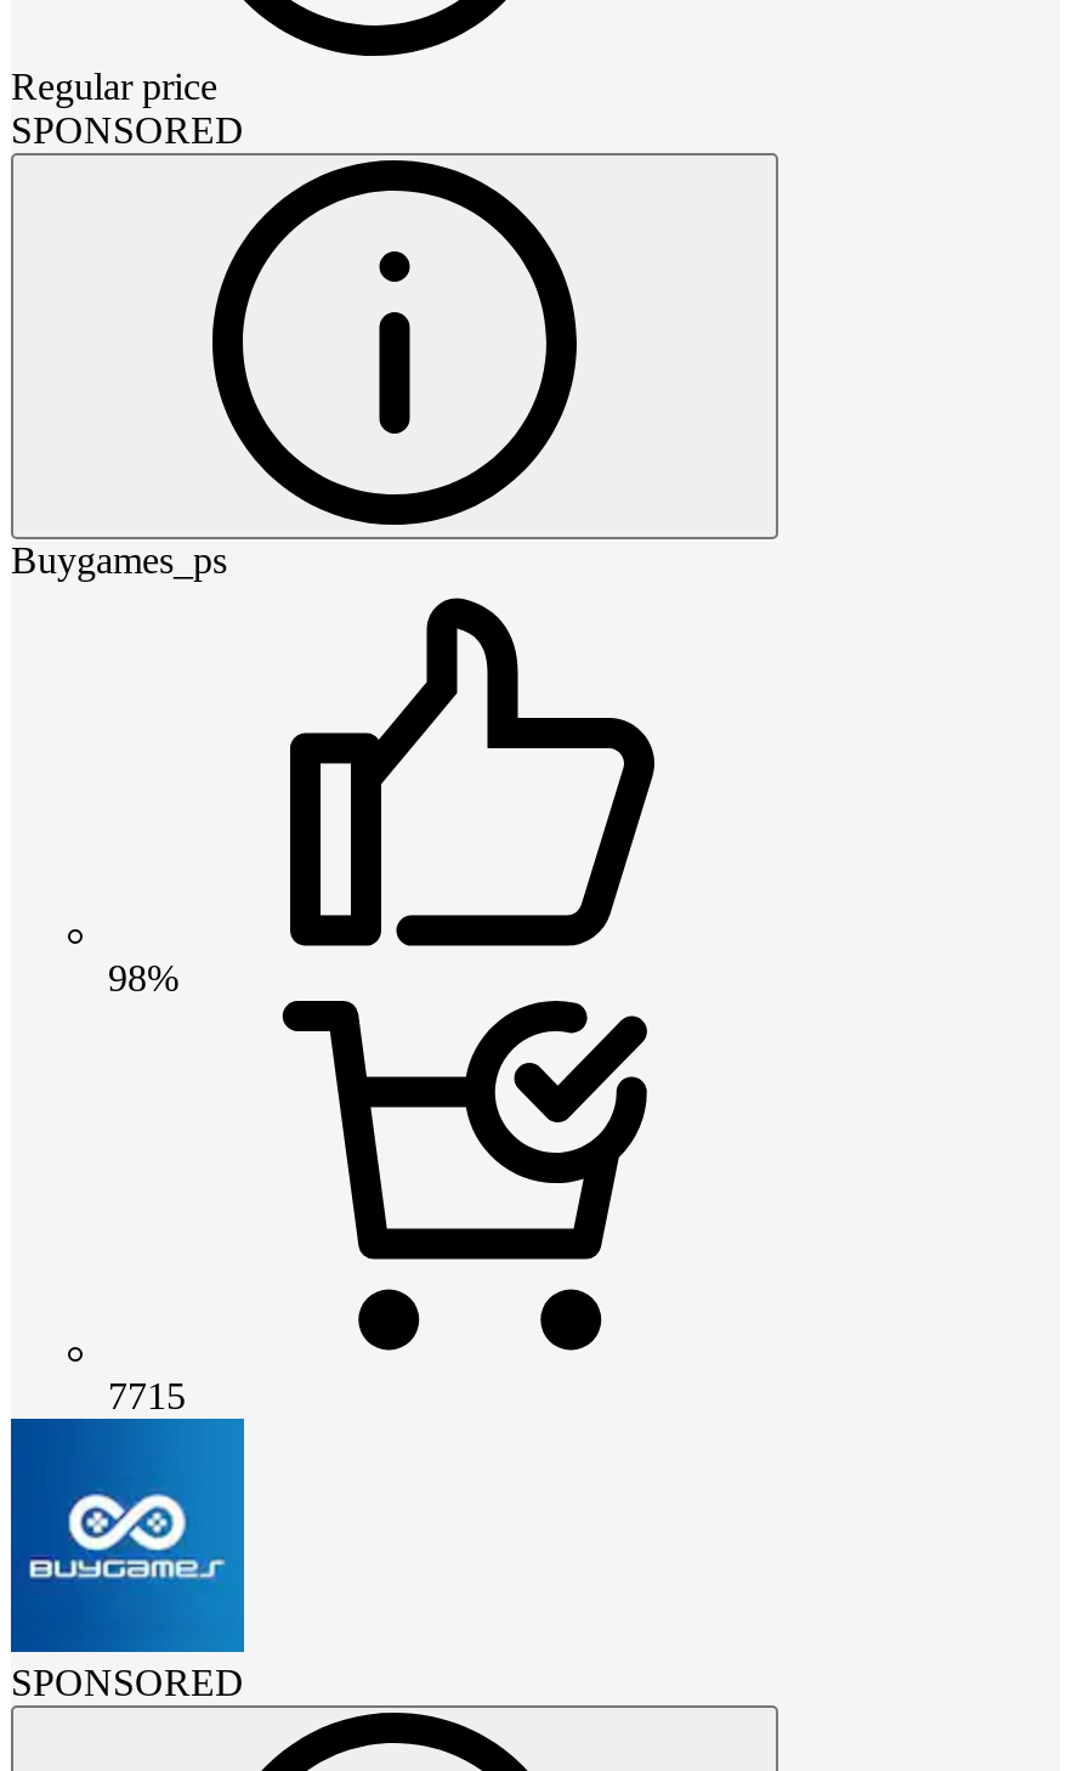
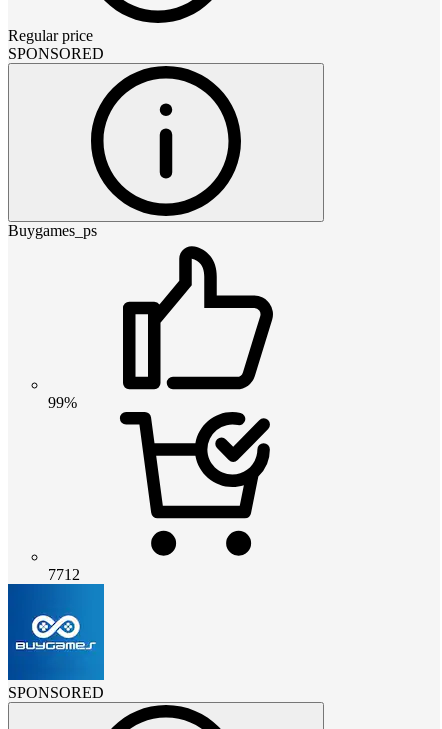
- 98%
+ 99%

- 7715
+ 7712
